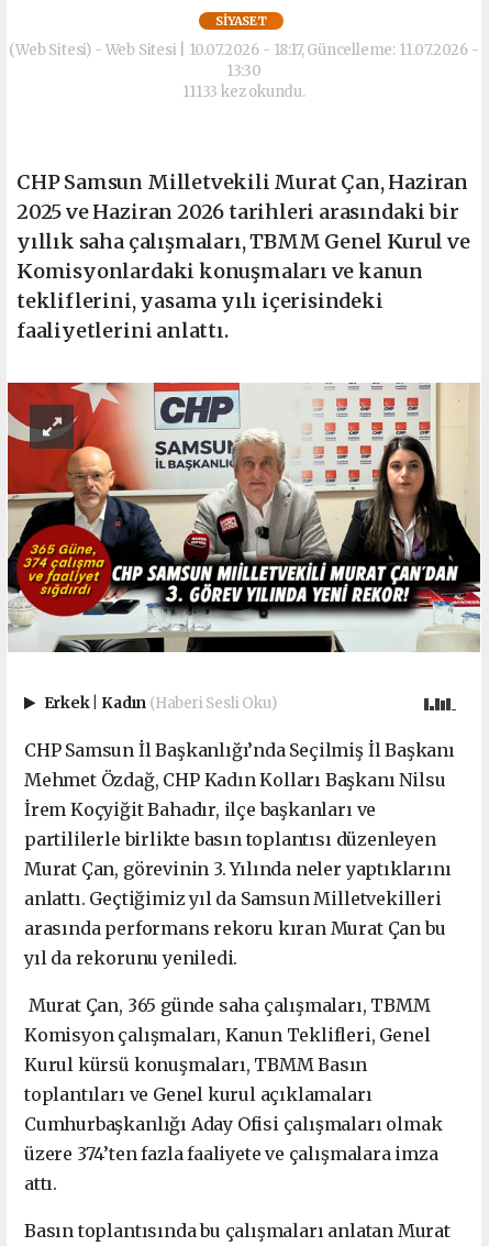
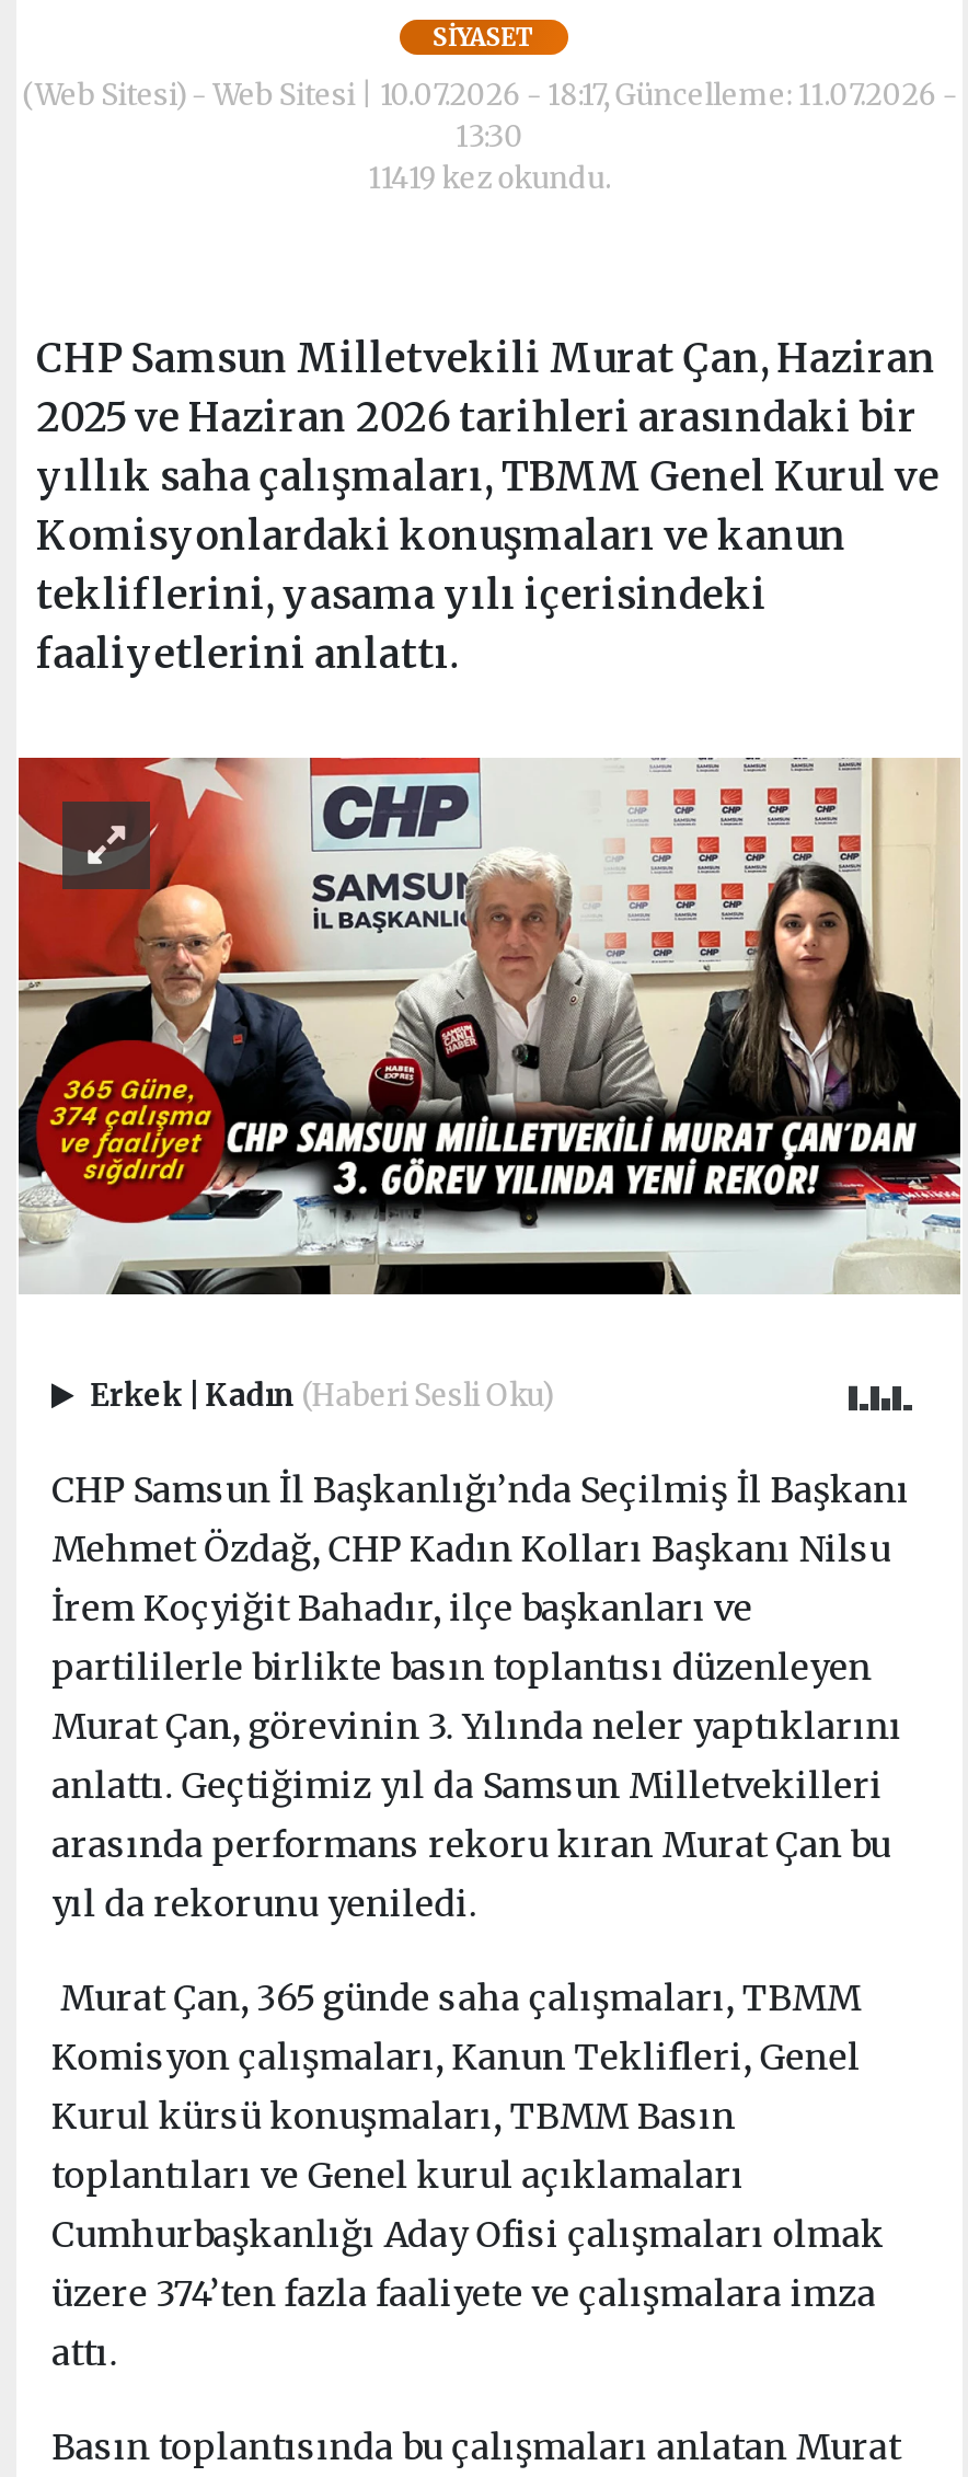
- 11133 kez okundu.
+ 11419 kez okundu.
